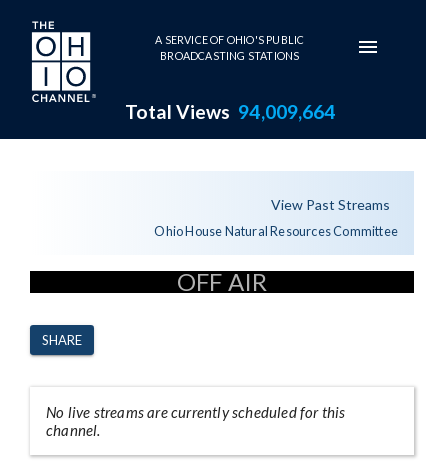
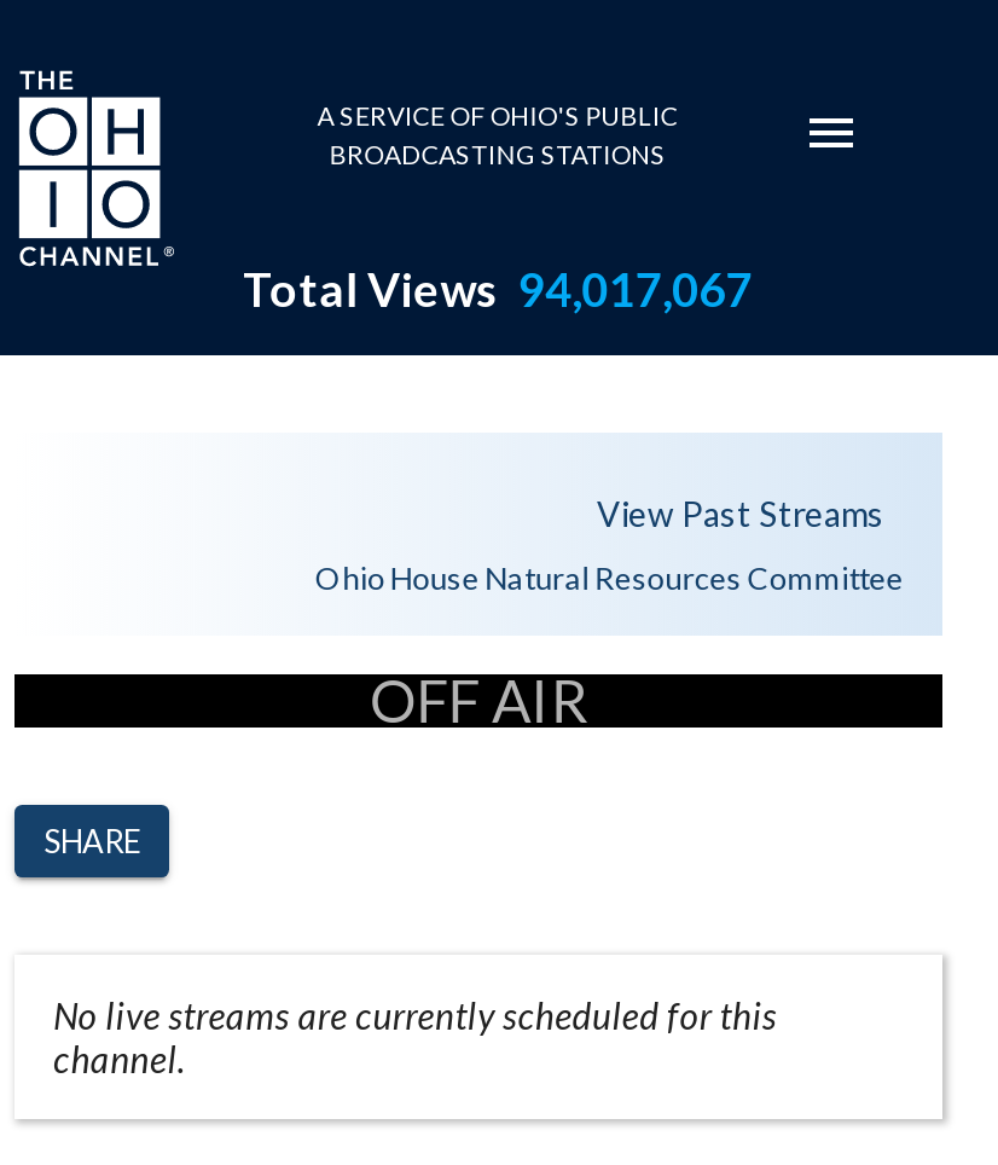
- Total Views 94,009,664
+ Total Views 94,017,067
